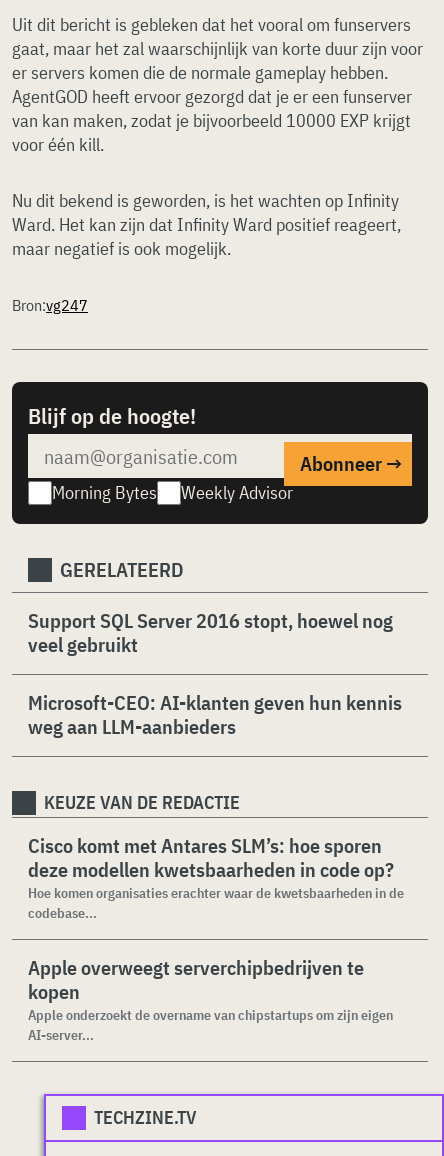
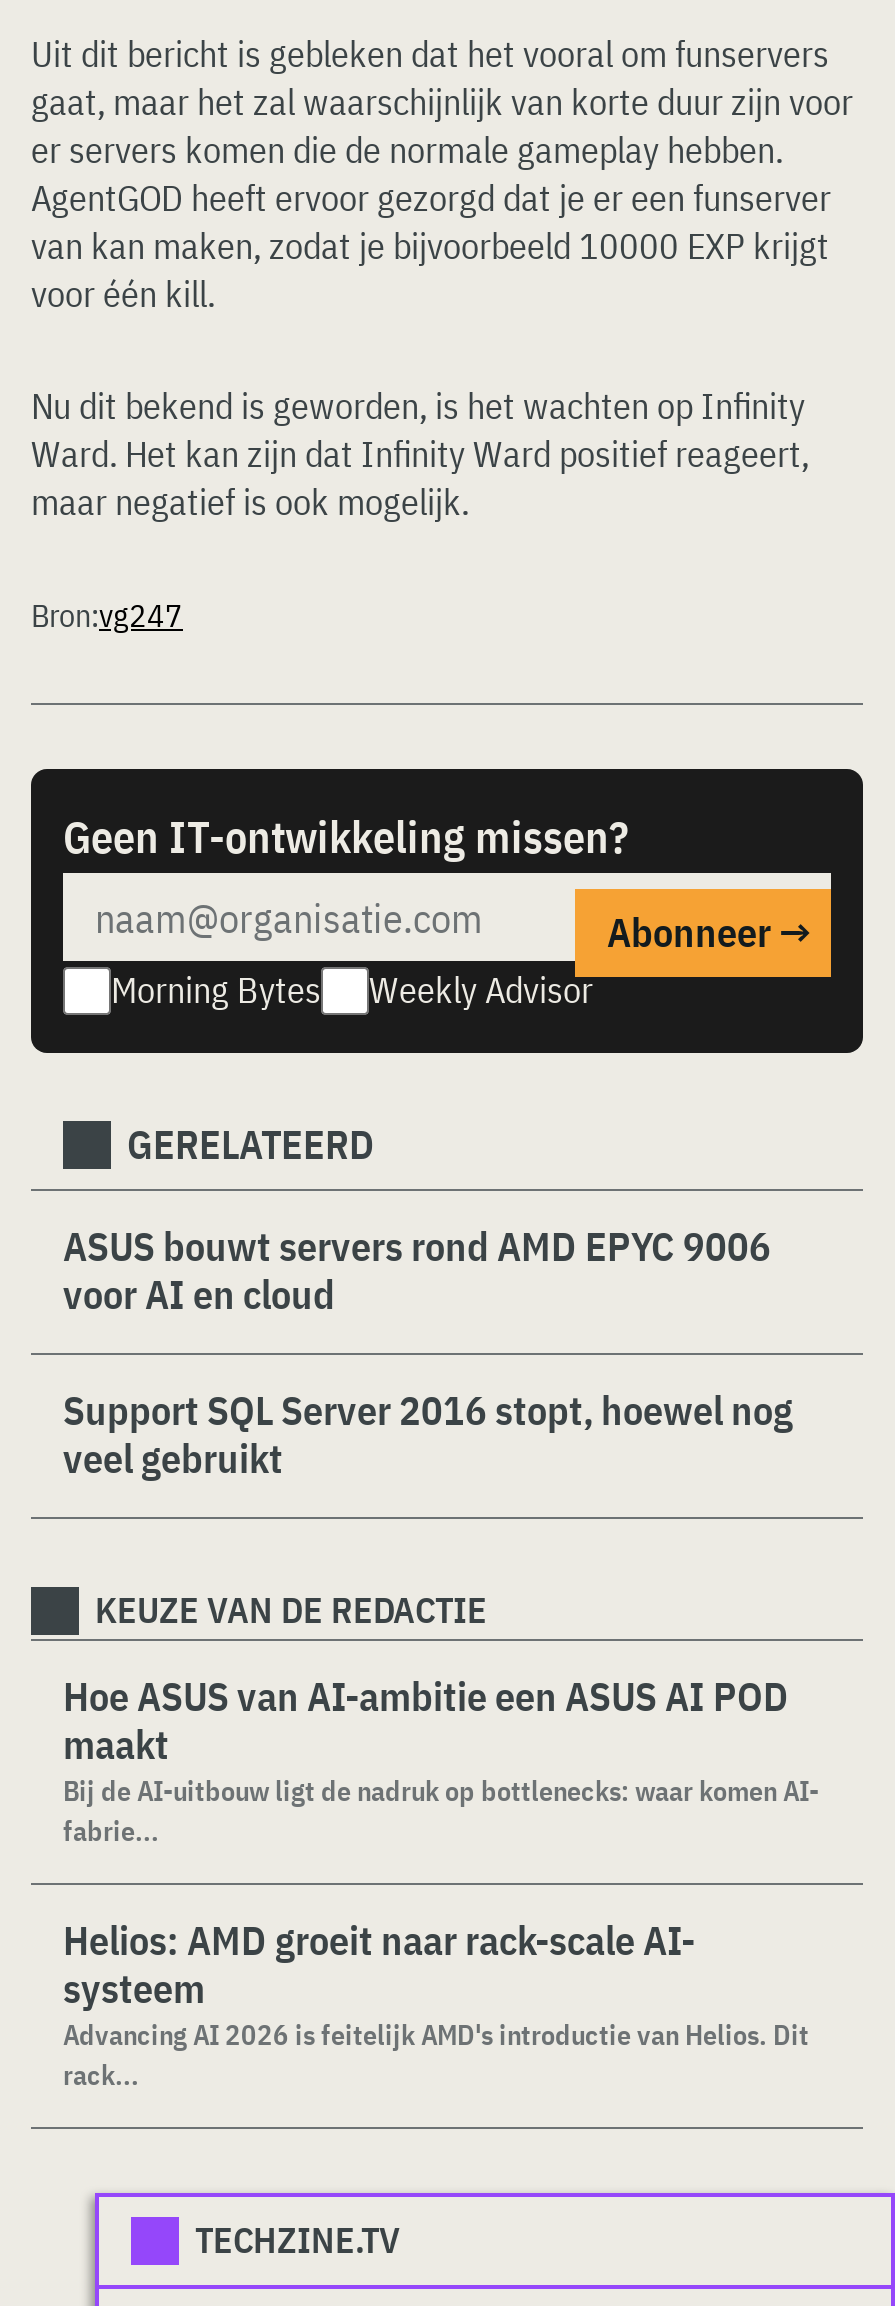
- Blijf op de hoogte!
+ Geen IT-ontwikkeling missen?

+ ASUS bouwt servers rond AMD EPYC 9006
+ voor AI en cloud

moved down: Support SQL Server 2016 stopt, hoewel nog | veel gebruikt

- Microsoft-CEO: AI-klanten geven hun kennis
- weg aan LLM-aanbieders

- Cisco komt met Antares SLM’s: hoe sporen
- deze modellen kwetsbaarheden in code op?
- Hoe komen organisaties erachter waar de kwetsbaarheden in de
- codebase...
+ Hoe ASUS van AI-ambitie een ASUS AI POD
+ maakt
+ Bij de AI-uitbouw ligt de nadruk op bottlenecks: waar komen AI-
+ fabrie...

- Apple overweegt serverchipbedrijven te
- kopen
- Apple onderzoekt de overname van chipstartups om zijn eigen
- AI-server...
+ Helios: AMD groeit naar rack-scale AI-
+ systeem
+ Advancing AI 2026 is feitelijk AMD's introductie van Helios. Dit
+ rack...
